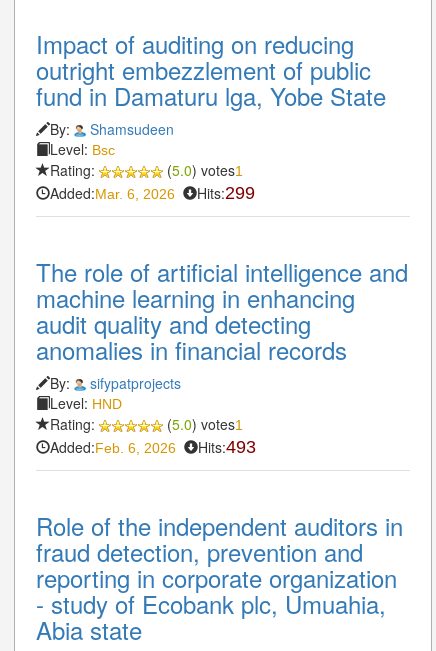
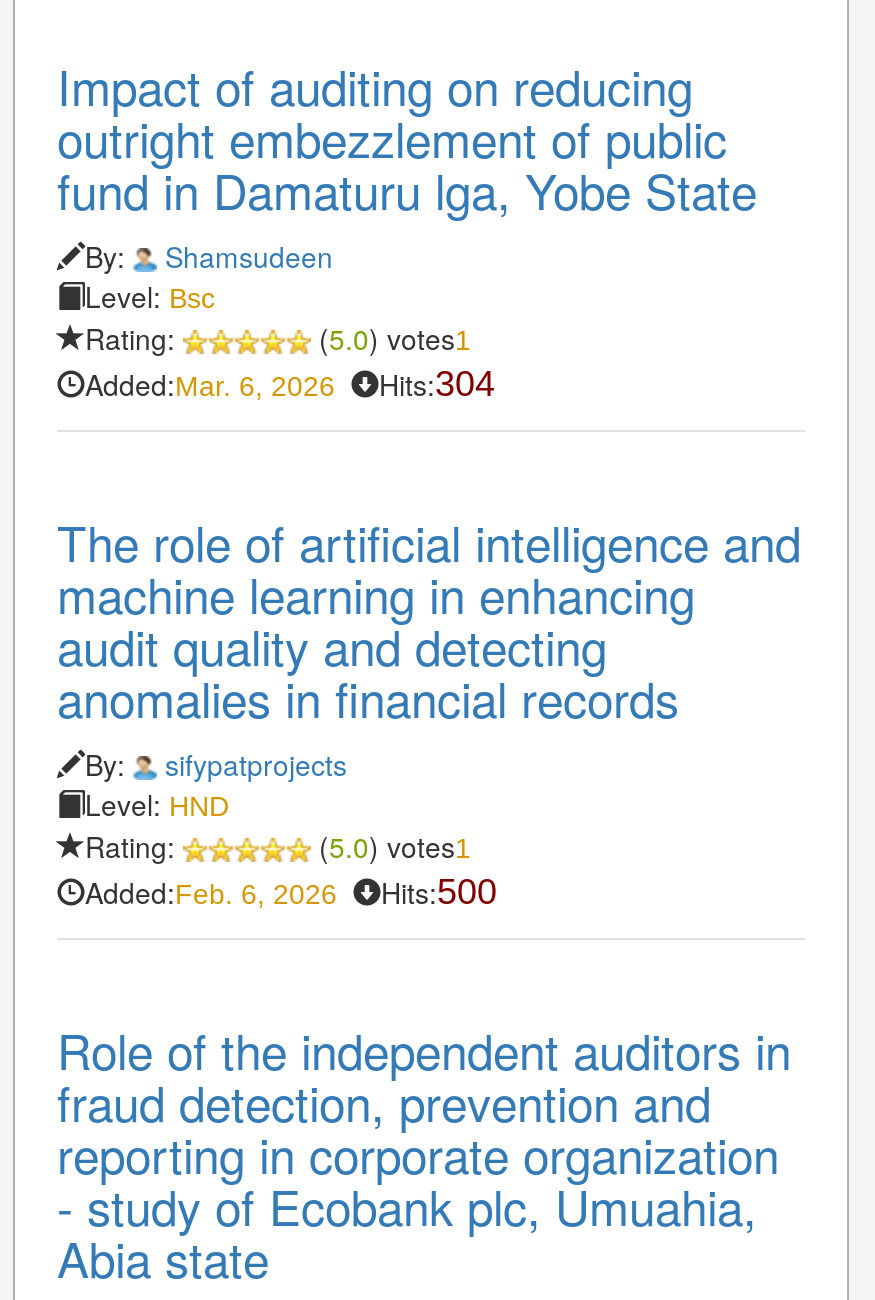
- Added:Mar. 6, 2026 Hits:299
+ Added:Mar. 6, 2026 Hits:304

- Added:Feb. 6, 2026 Hits:493
+ Added:Feb. 6, 2026 Hits:500
